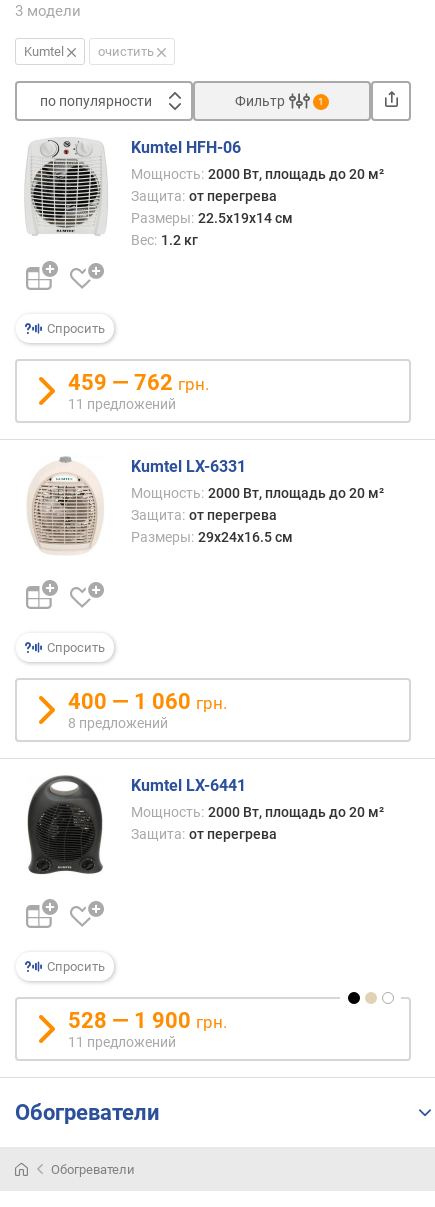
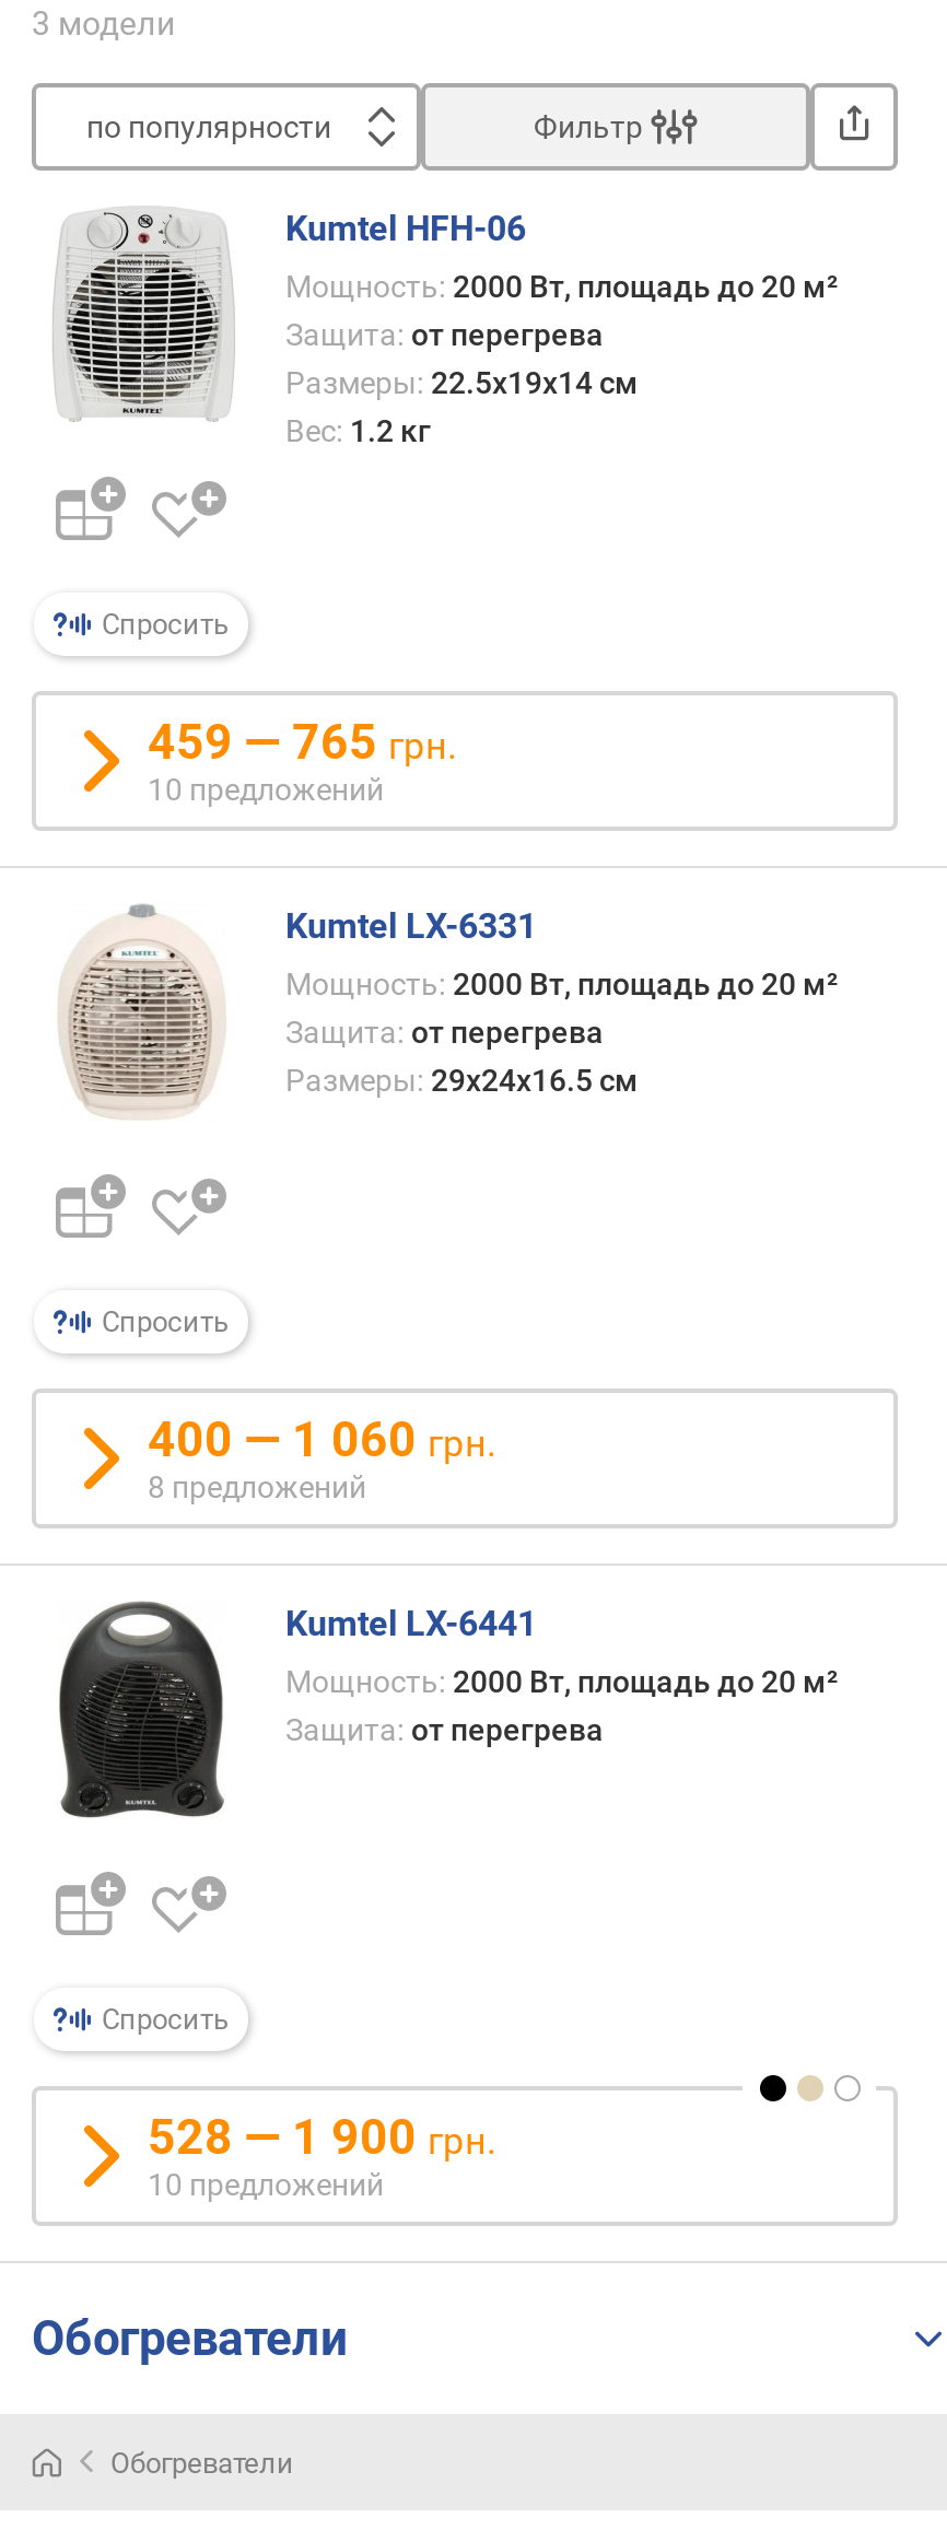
- Kumtel
- очистить

- 1

- 459 — 762 грн.
+ 459 — 765 грн.

- 11 предложений
+ 10 предложений

- 11 предложений
+ 10 предложений
